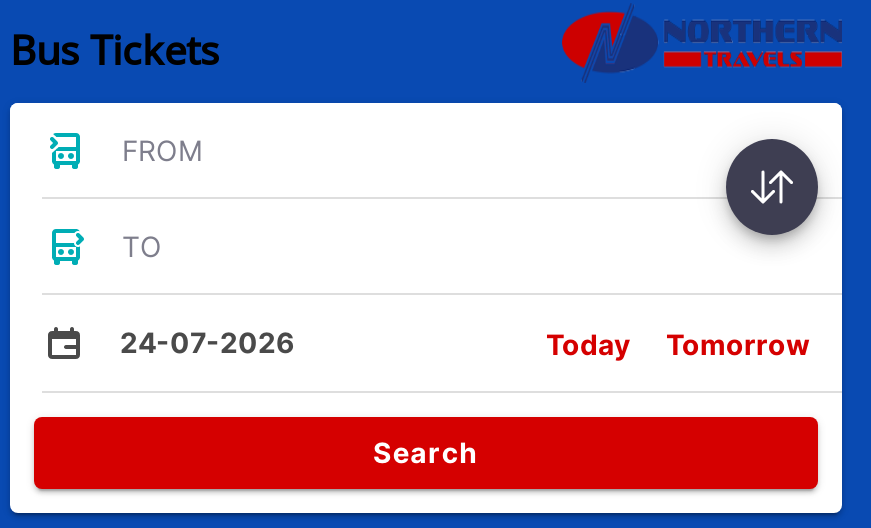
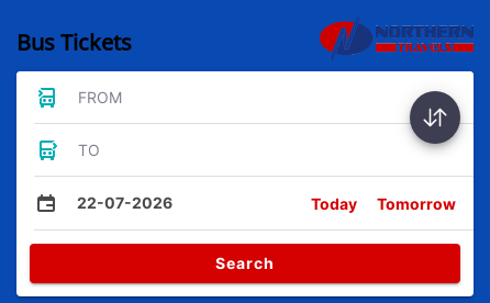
- 24-07-2026
+ 22-07-2026
